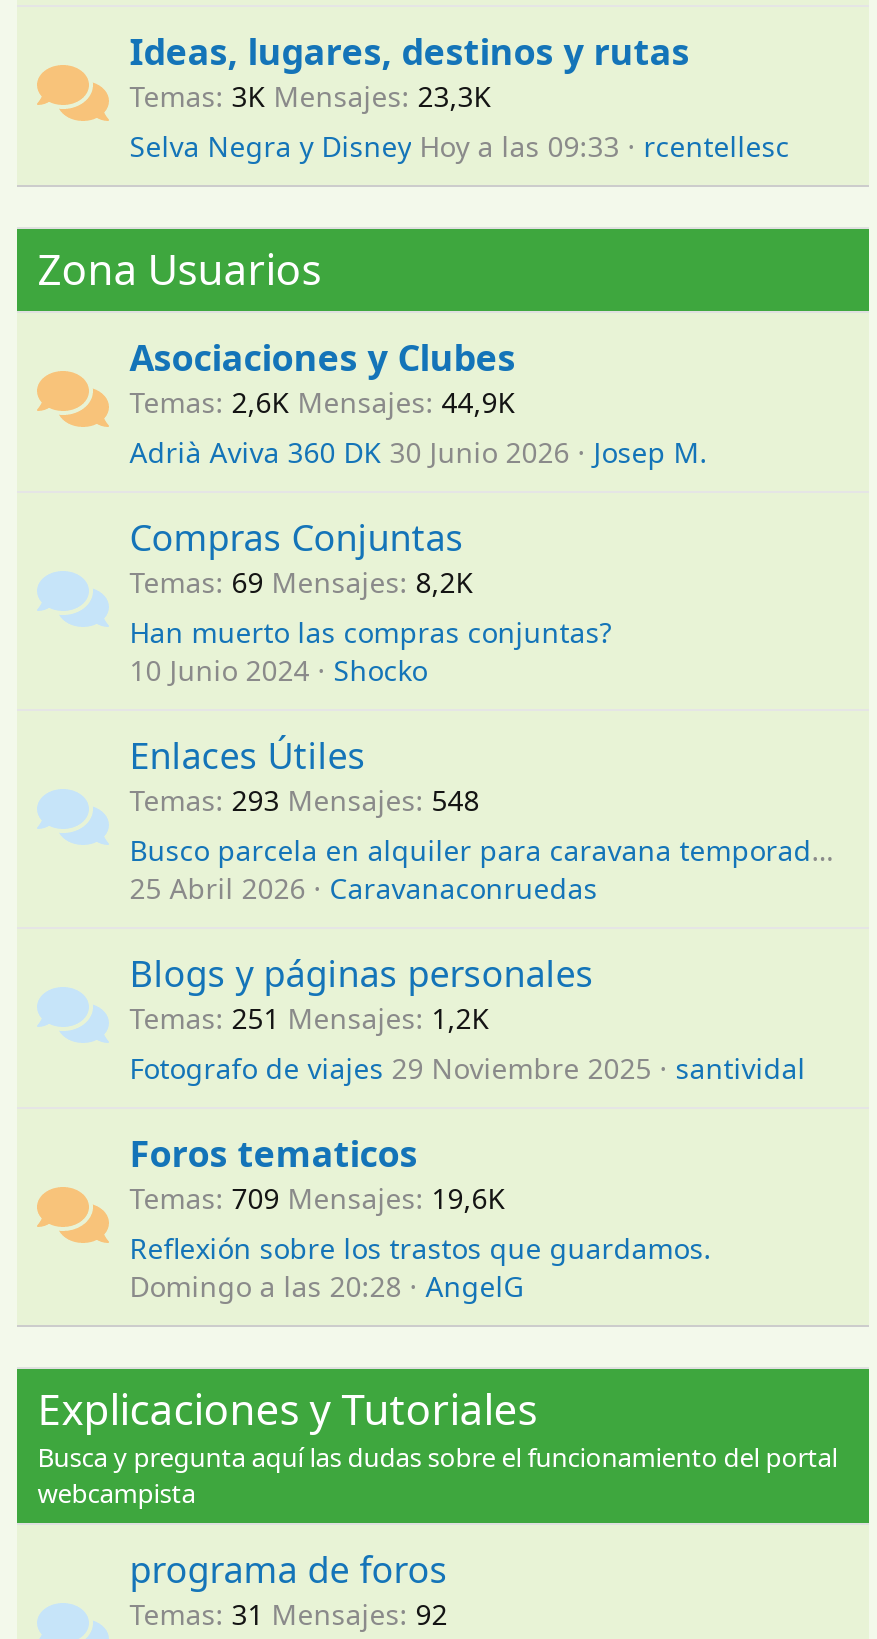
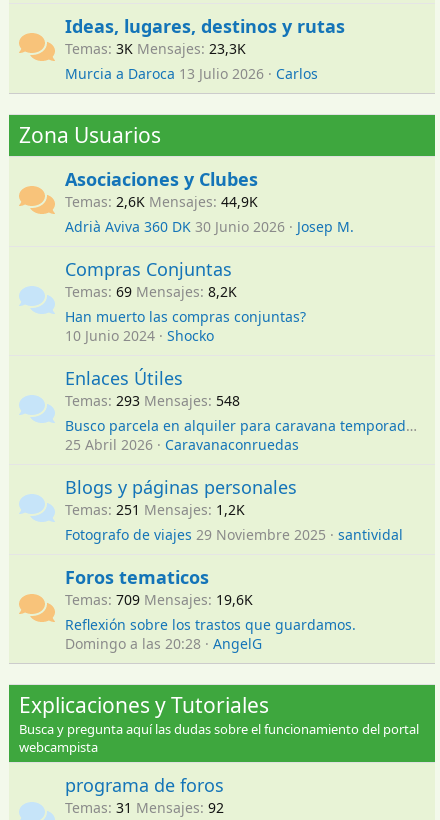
- Selva Negra y Disney Hoy a las 09:33
- rcentellesc
+ Murcia a Daroca 13 Julio 2026
+ Carlos
